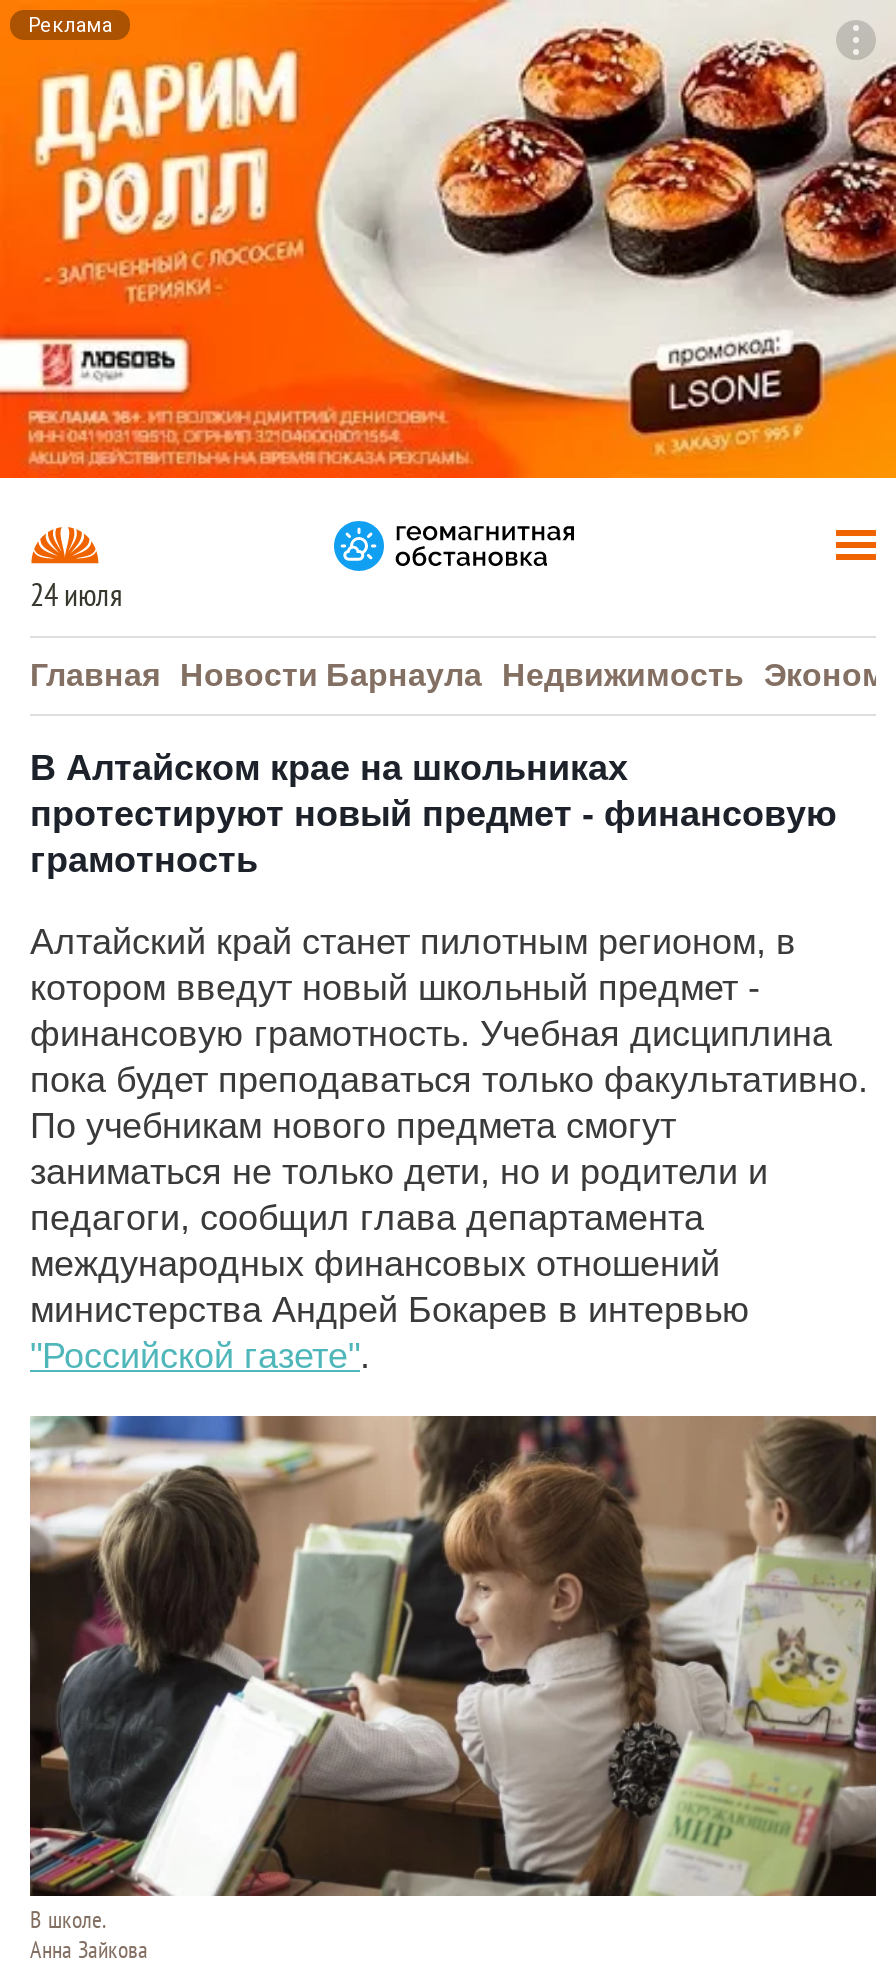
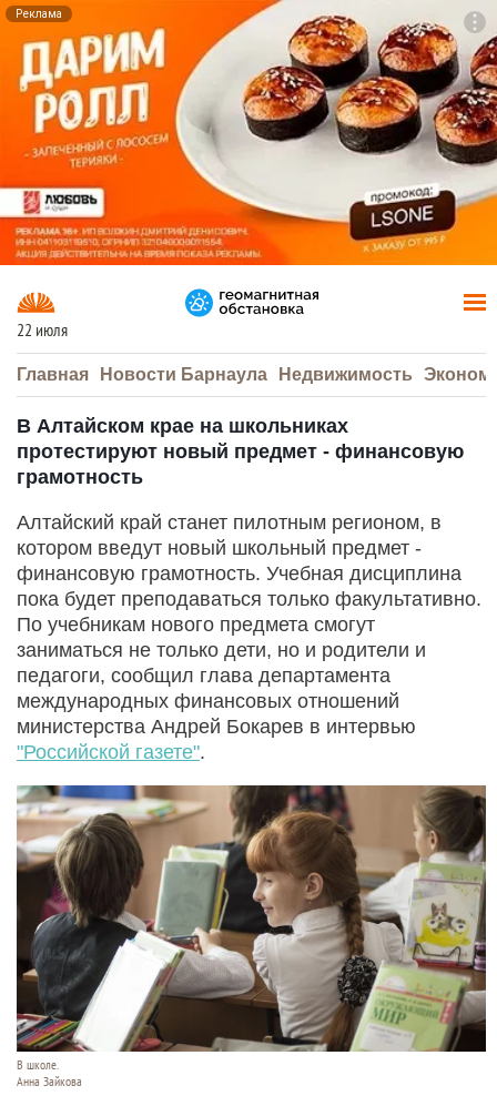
- 24 июля
+ 22 июля
